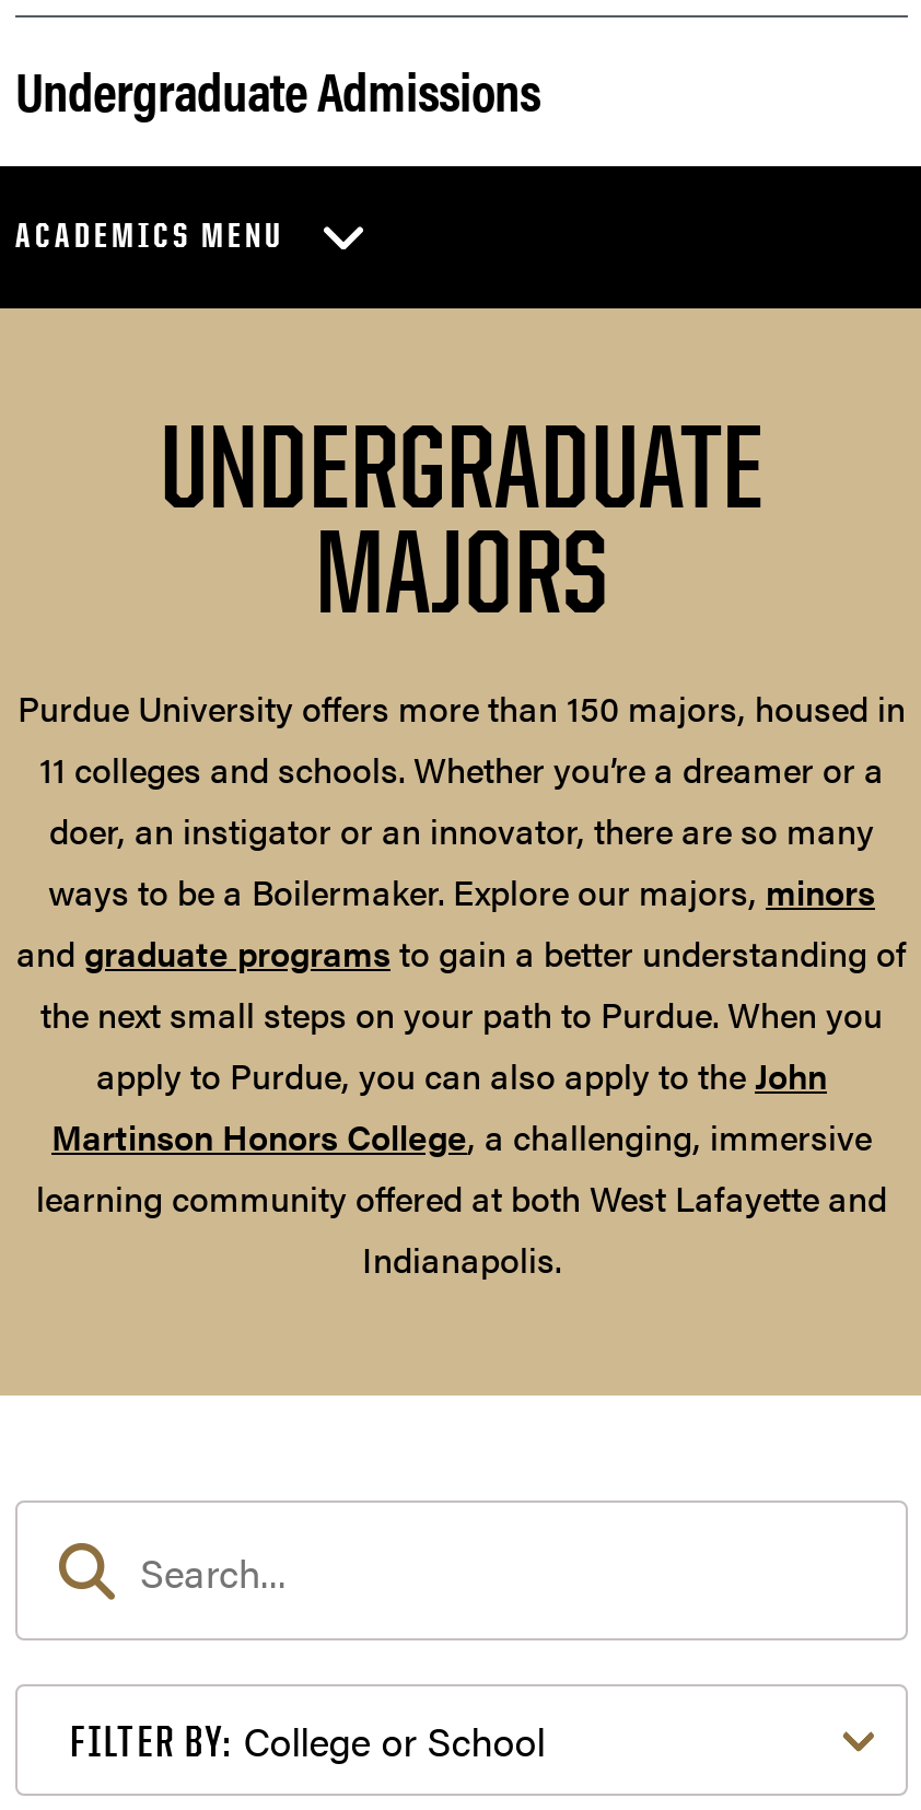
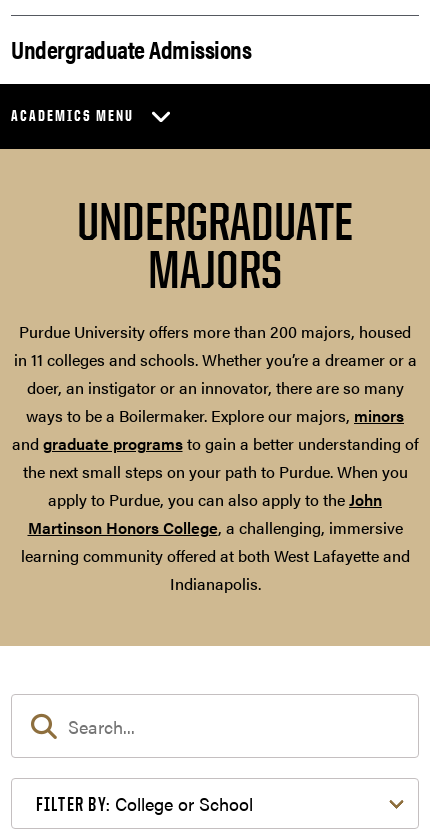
- Purdue University offers more than 150 majors, housed in
- 11 colleges and schools. Whether you’re a dreamer or a
+ Purdue University offers more than 200 majors, housed
+ in 11 colleges and schools. Whether you’re a dreamer or a
